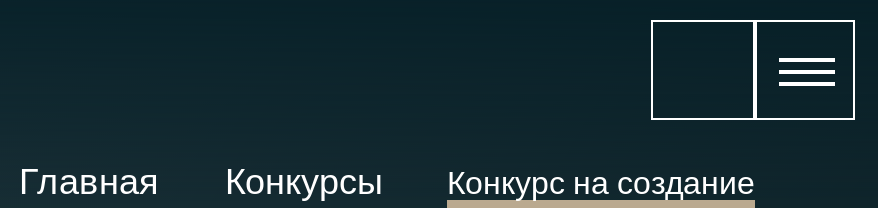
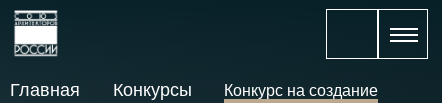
+ [image]
